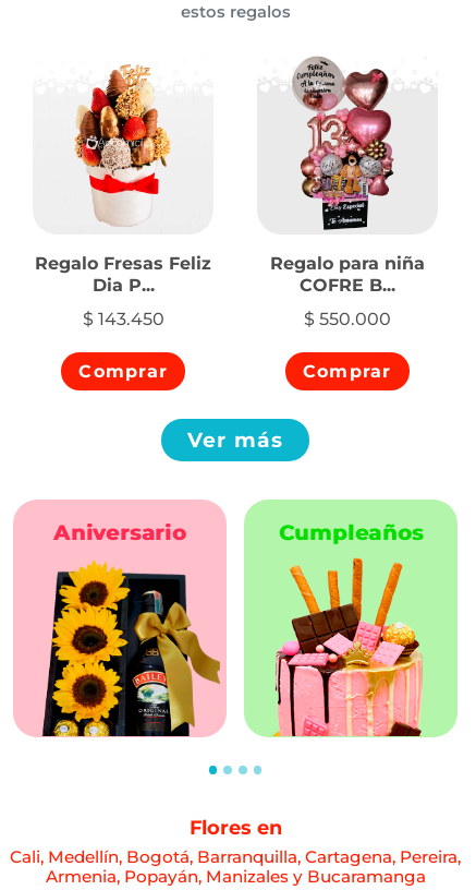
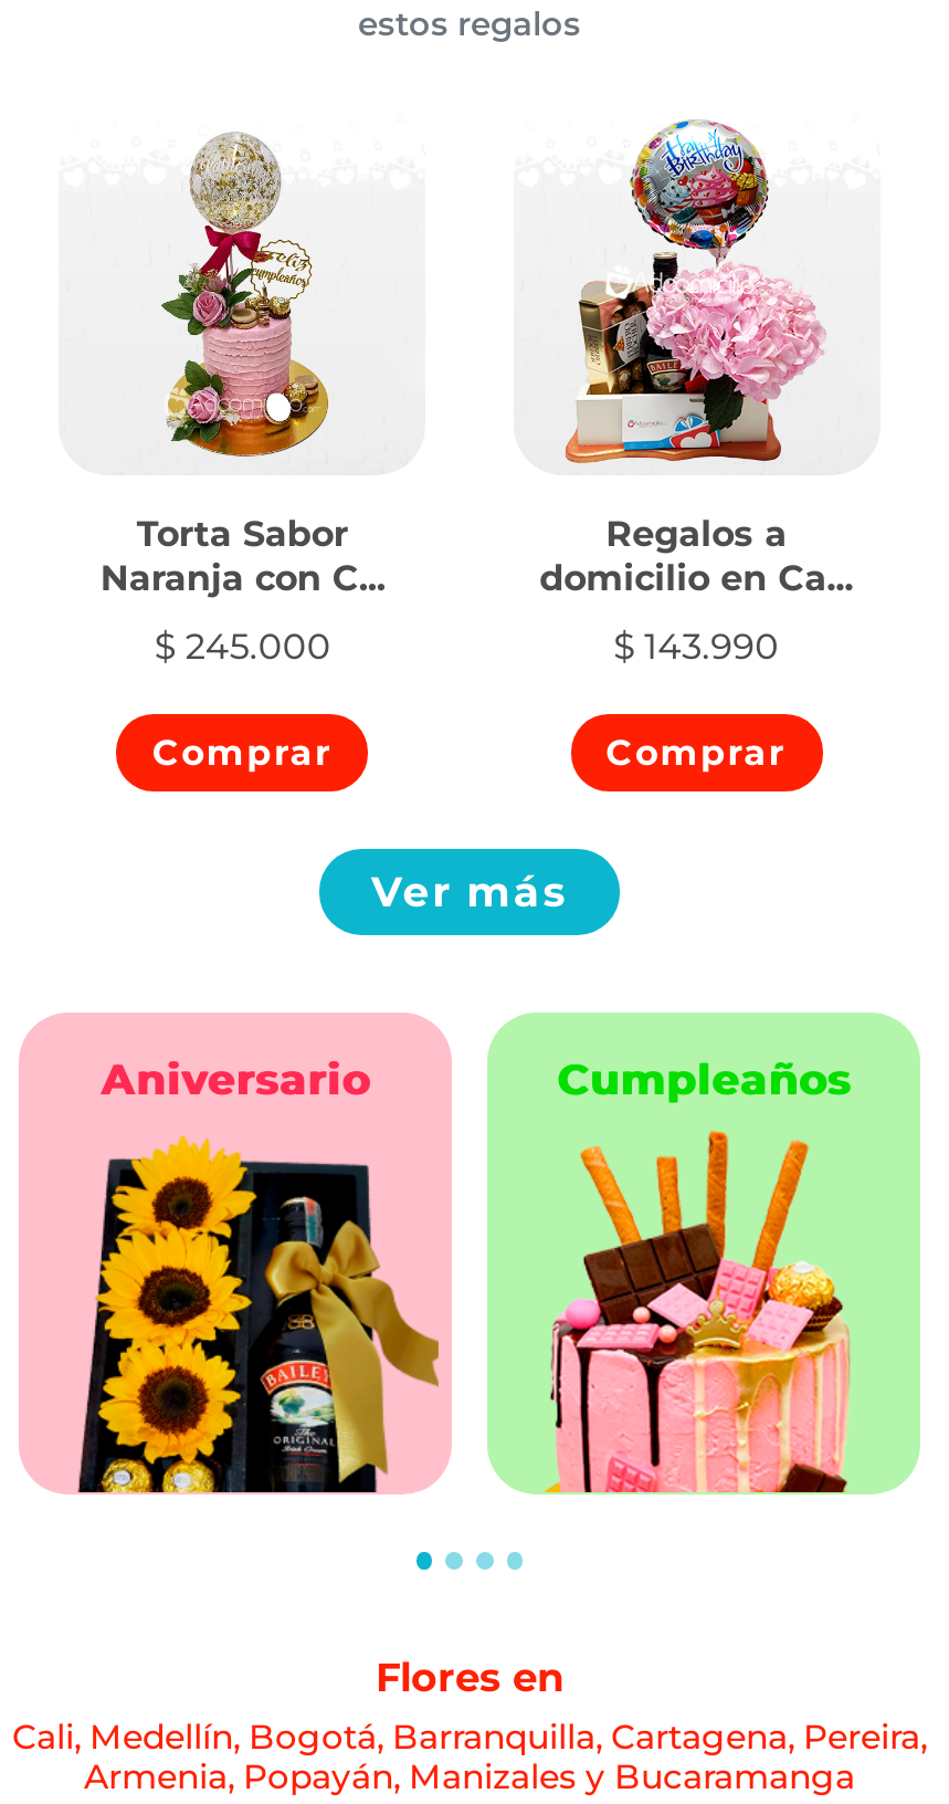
- [image]
- Regalo para niña
- COFRE B...
+ [image]
+ Regalos a
+ domicilio en Ca...

- [image]
- Regalo Fresas Feliz
- Dia P...
+ [image]
+ Torta Sabor
+ Naranja con C...

- $ 143.450
+ $ 245.000

- $ 550.000
+ $ 143.990
